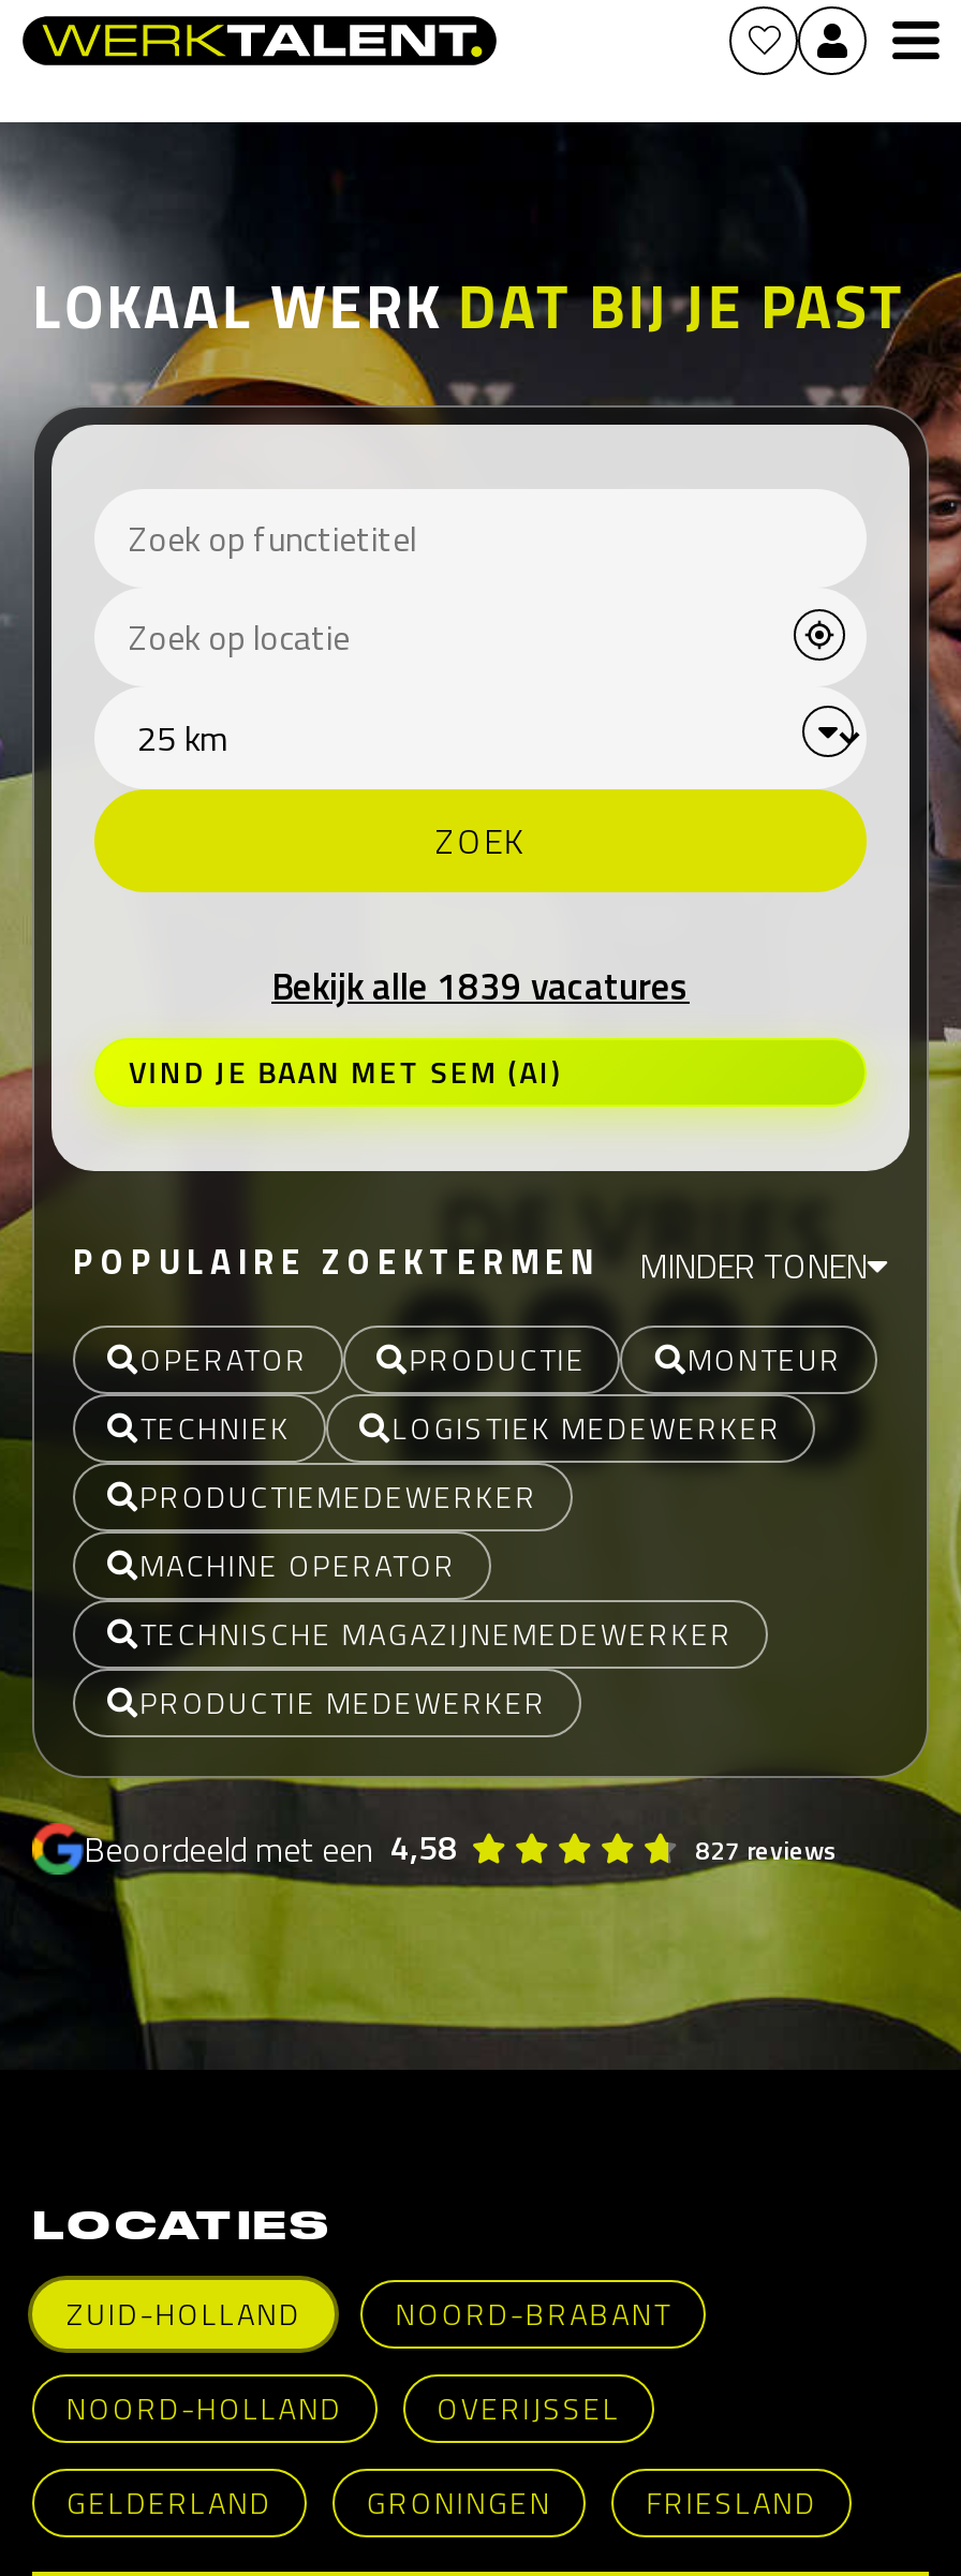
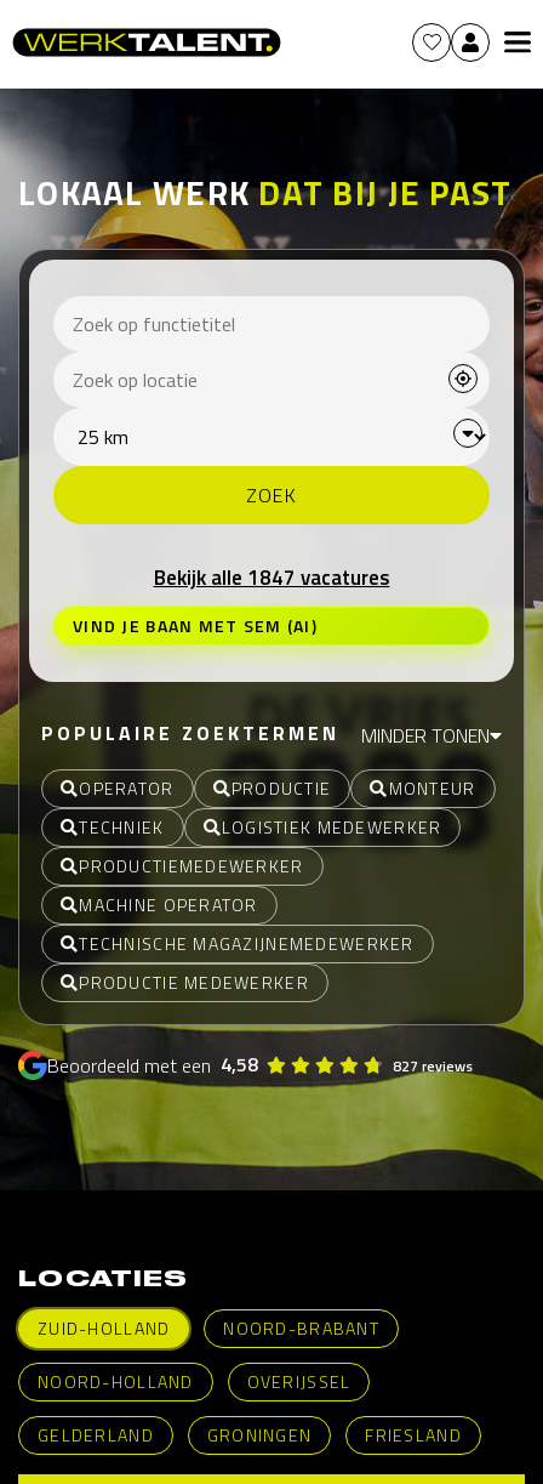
- Bekijk alle 1839 vacatures
+ Bekijk alle 1847 vacatures
